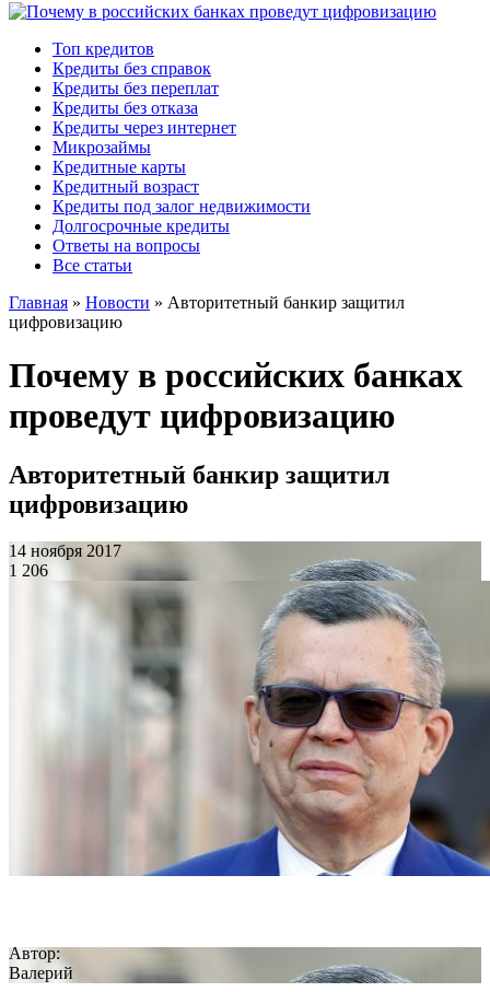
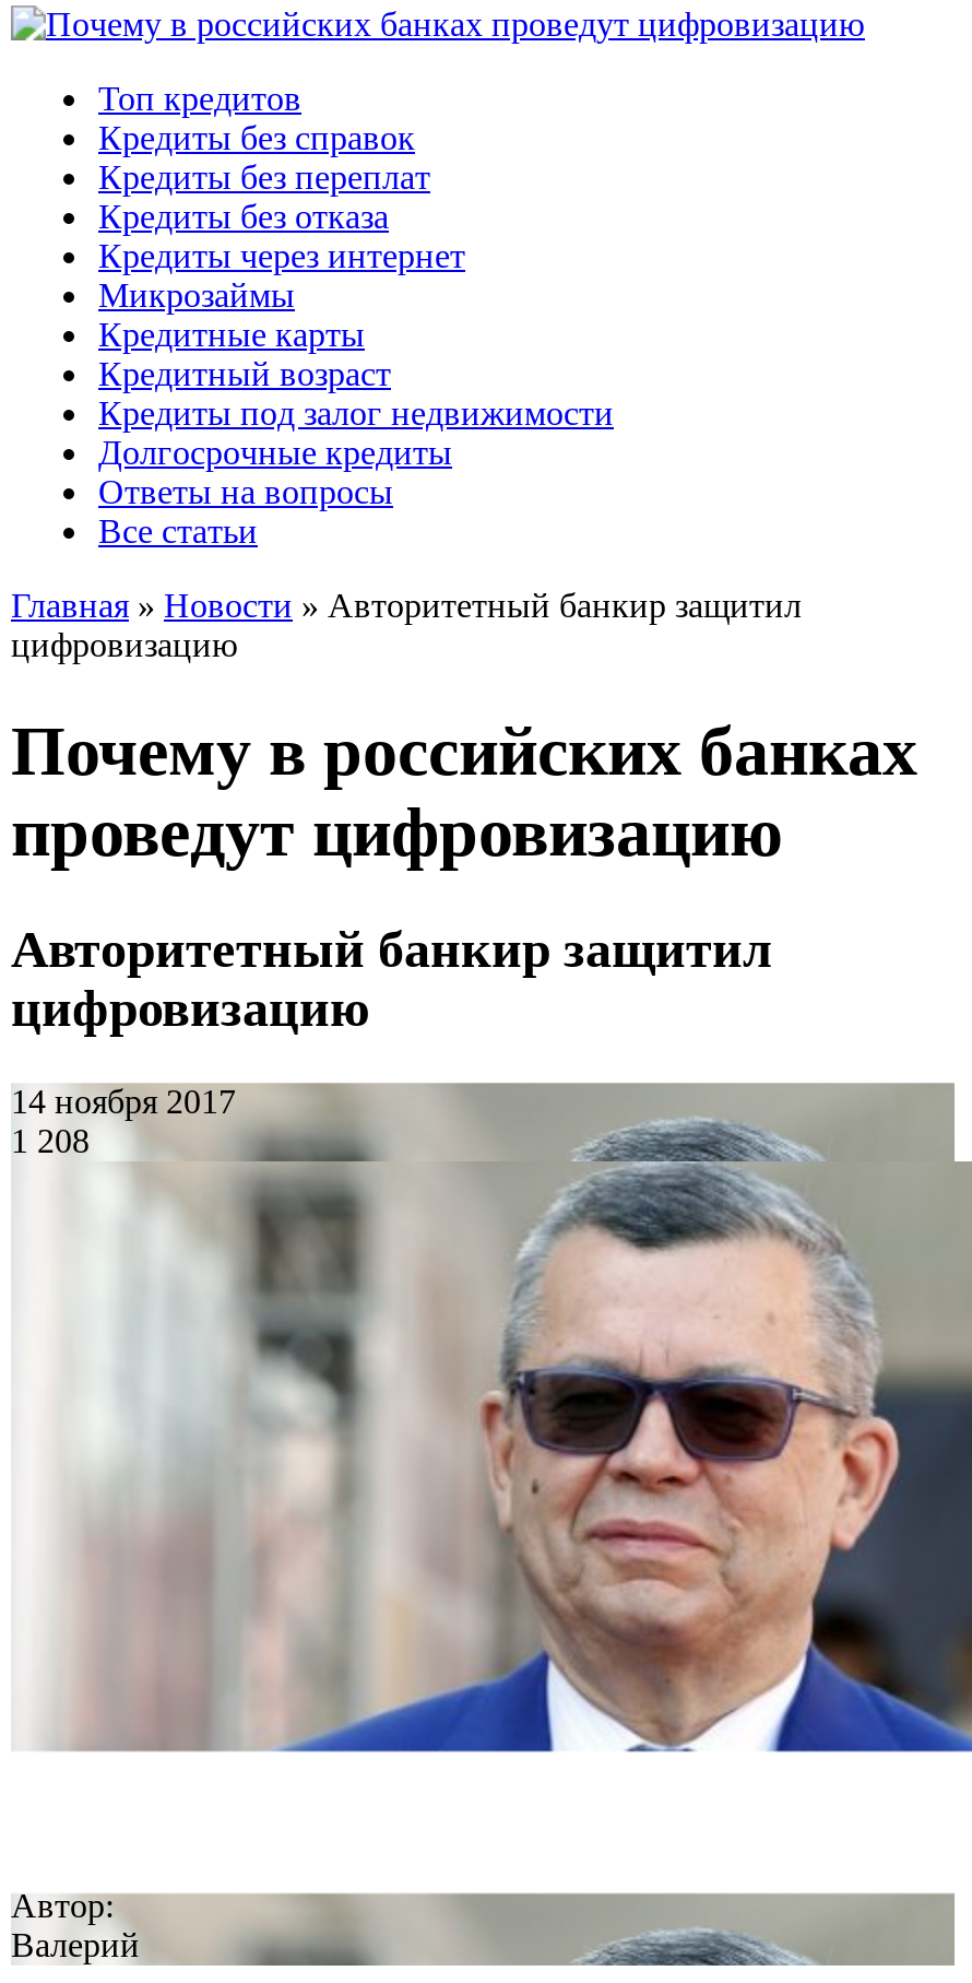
- 1 206
+ 1 208
